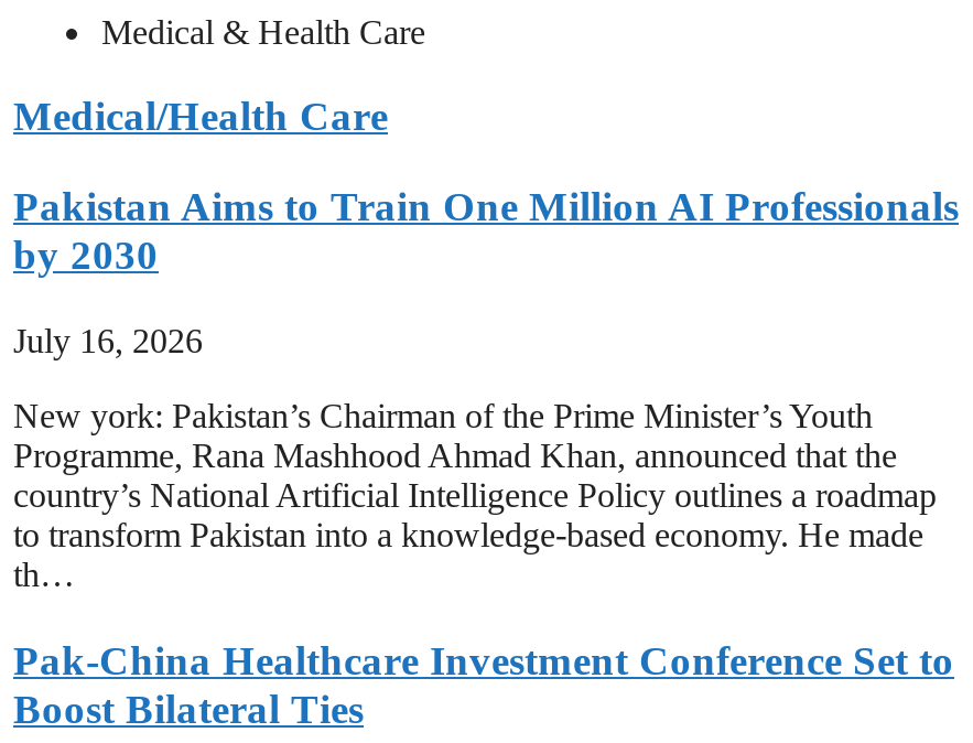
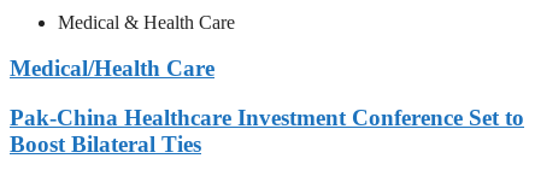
- Pakistan Aims to Train One Million AI Professionals
- by 2030
- July 16, 2026
- New york: Pakistan’s Chairman of the Prime Minister’s Youth
- Programme, Rana Mashhood Ahmad Khan, announced that the
- country’s National Artificial Intelligence Policy outlines a roadmap
- to transform Pakistan into a knowledge-based economy. He made
- th…
